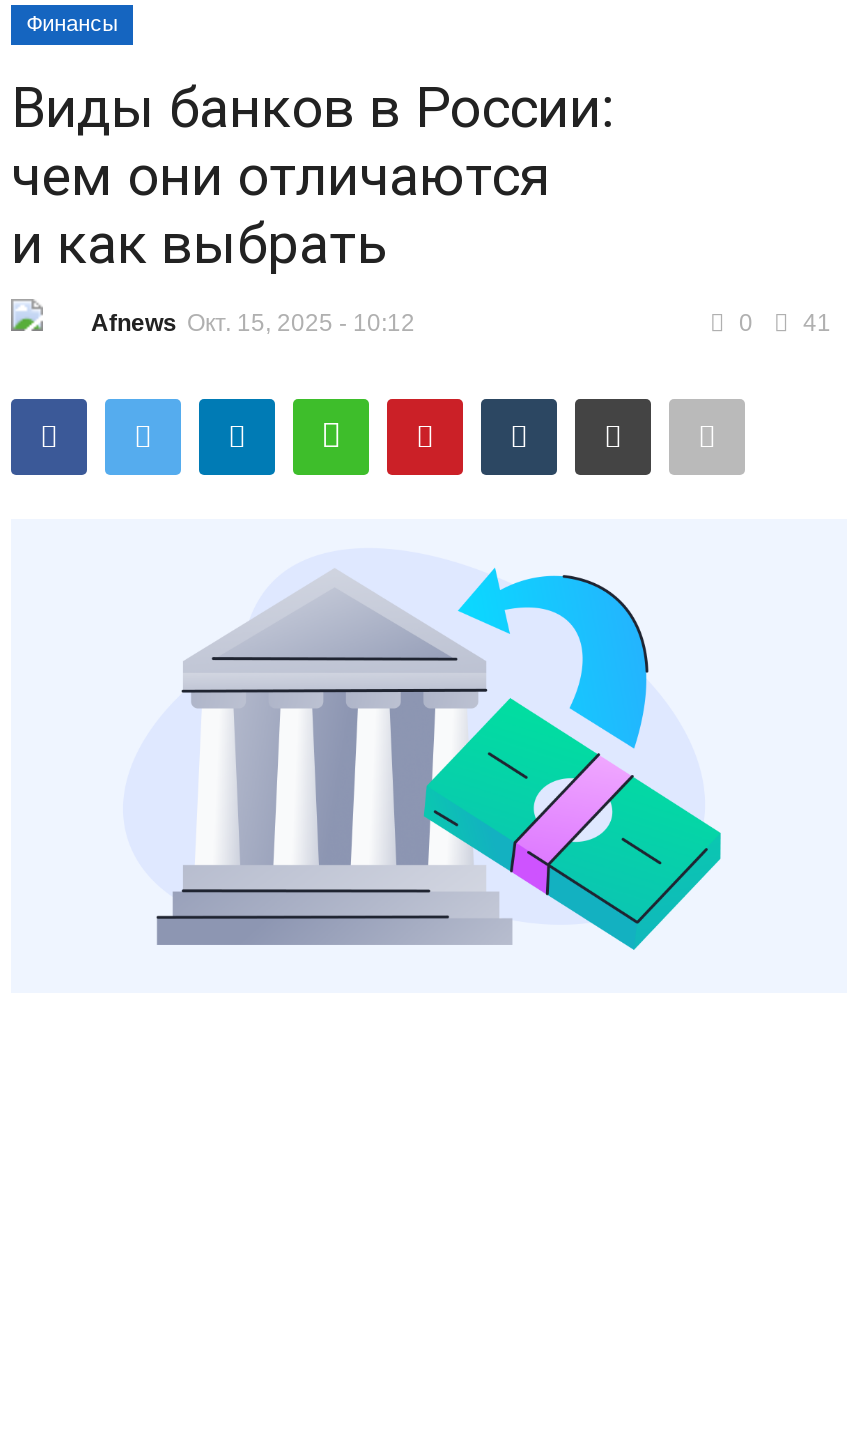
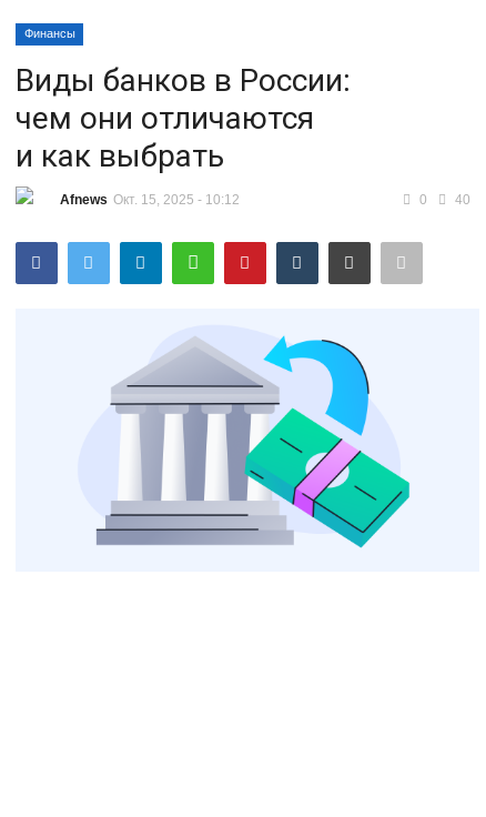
- 0 41
+ 0 40
